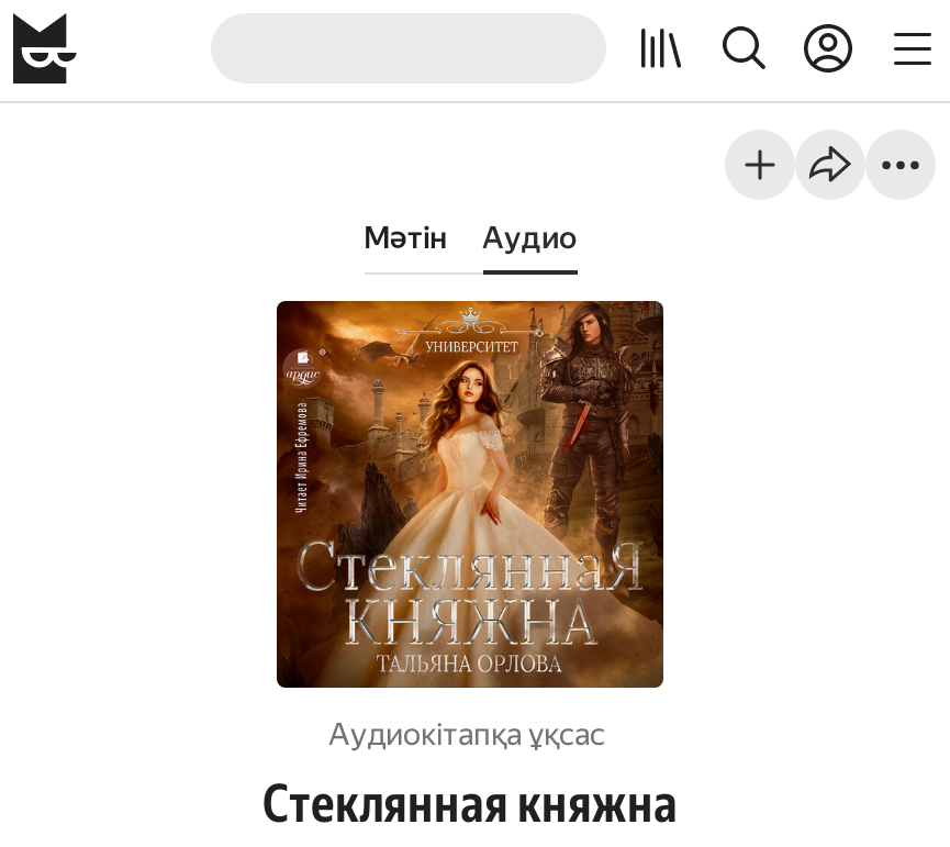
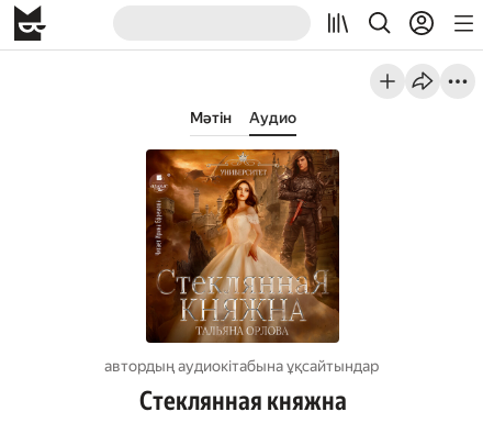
- Аудиокітапқа ұқсас
+ автордың аудиокітабына ұқсайтындар
